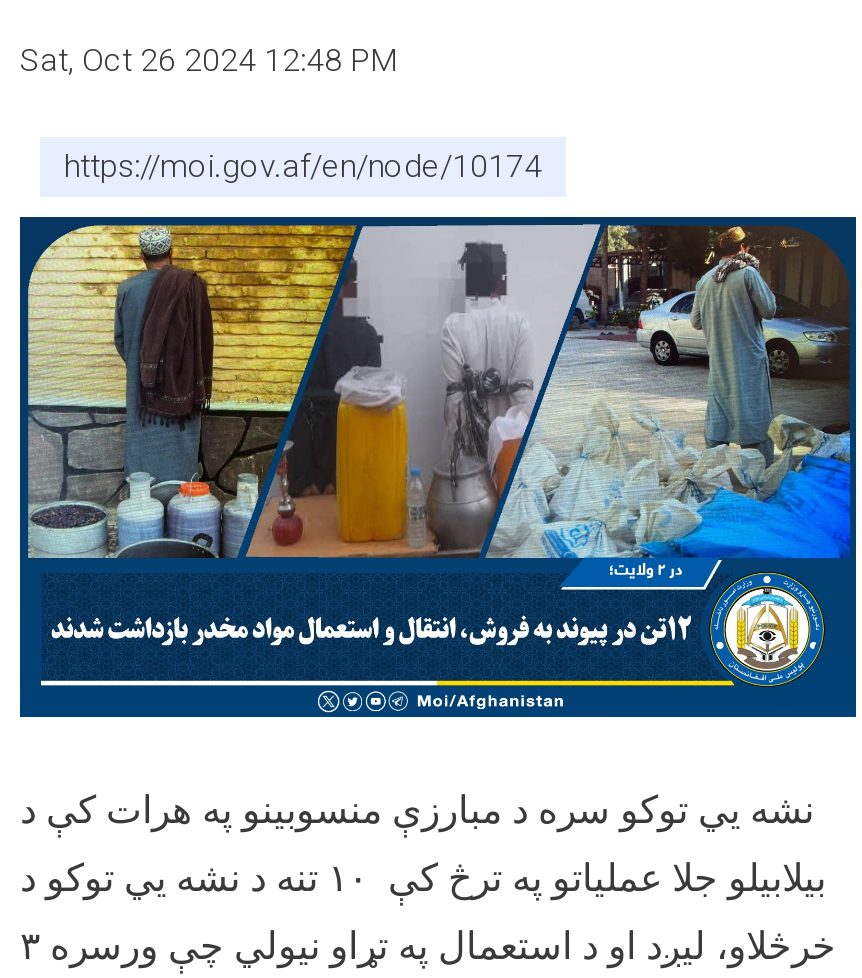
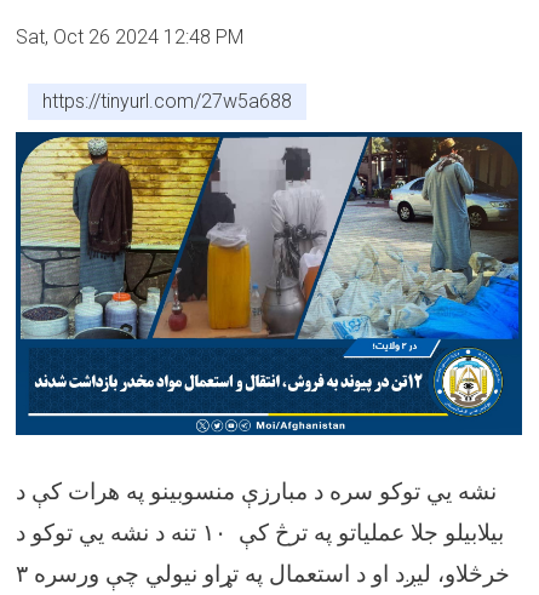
- https://moi.gov.af/en/node/10174
+ https://tinyurl.com/27w5a688
